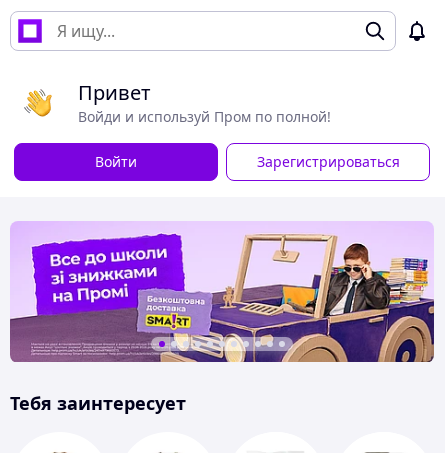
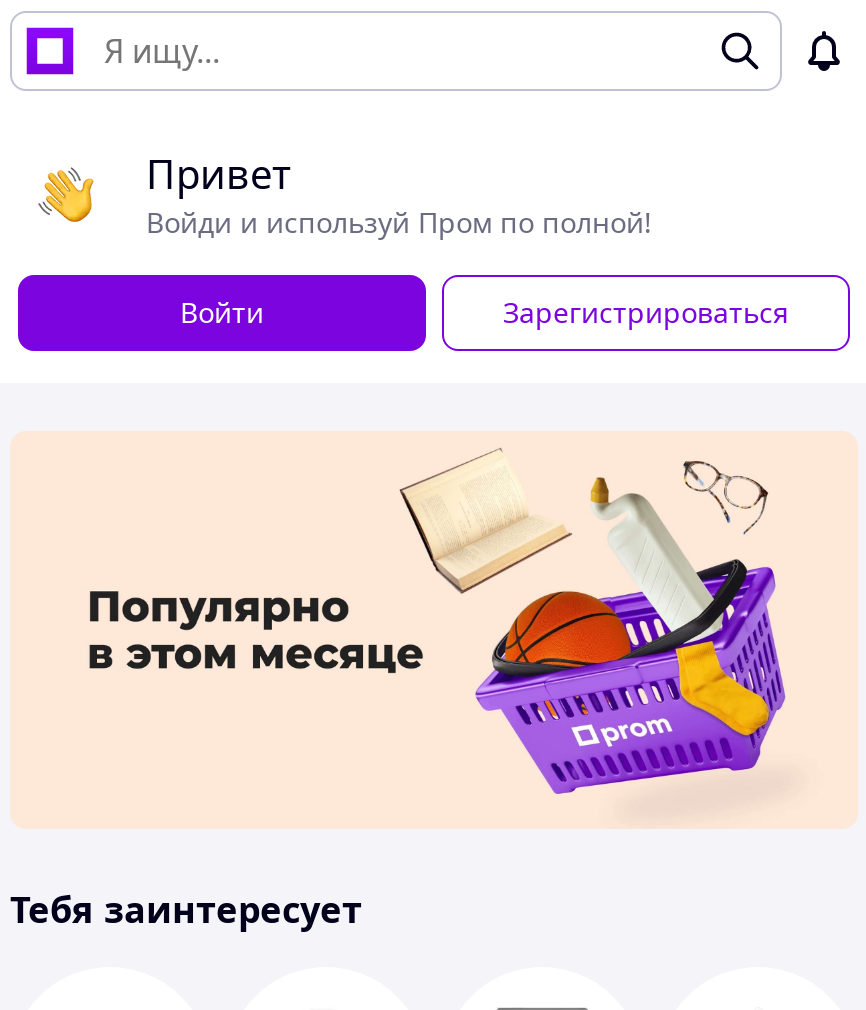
- [image]
+ [image]
